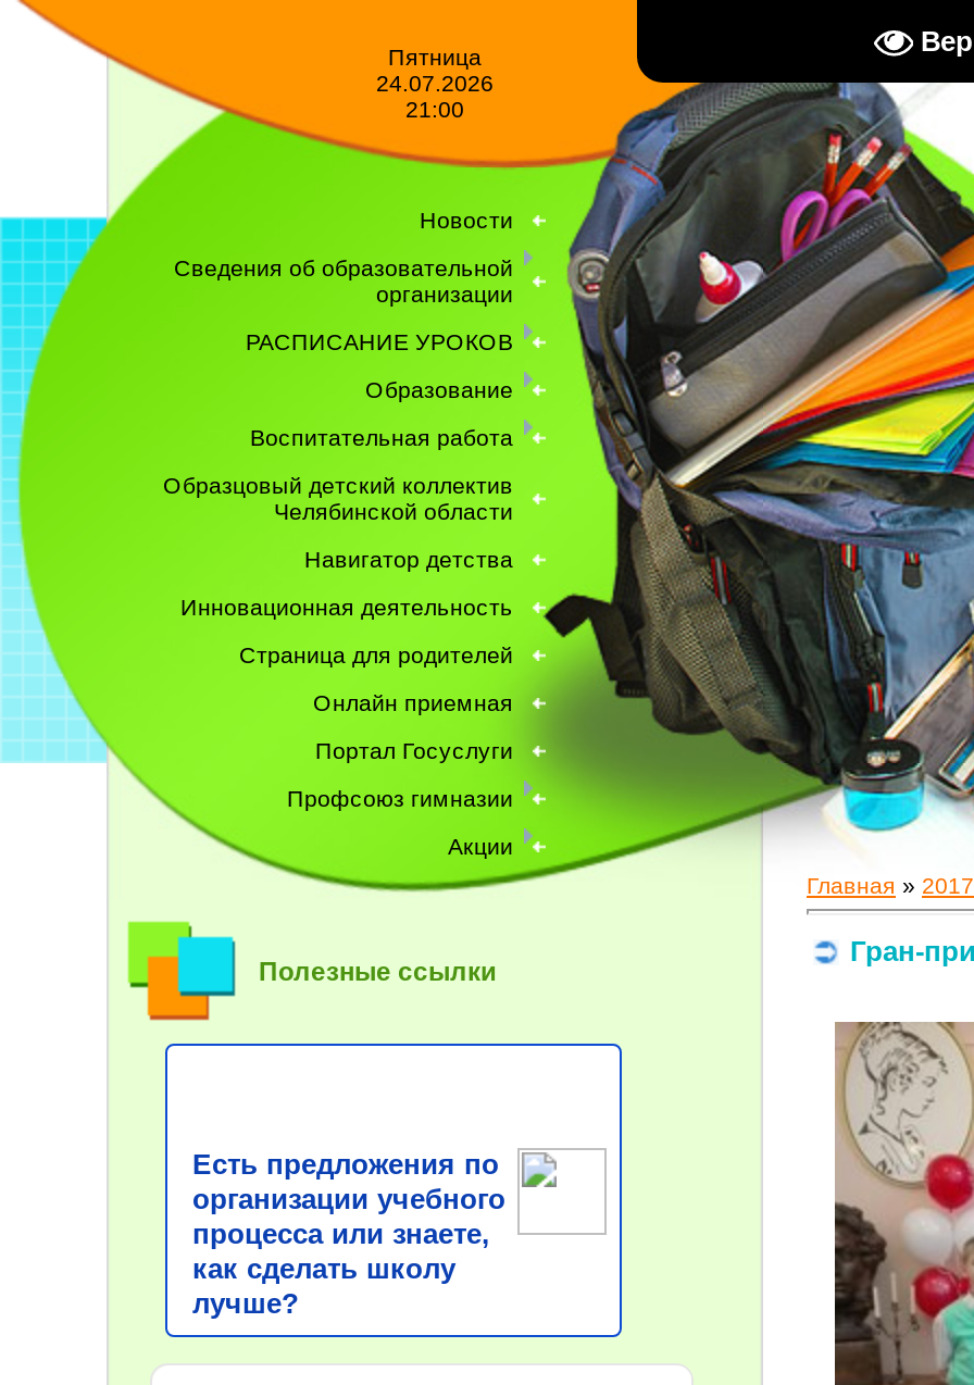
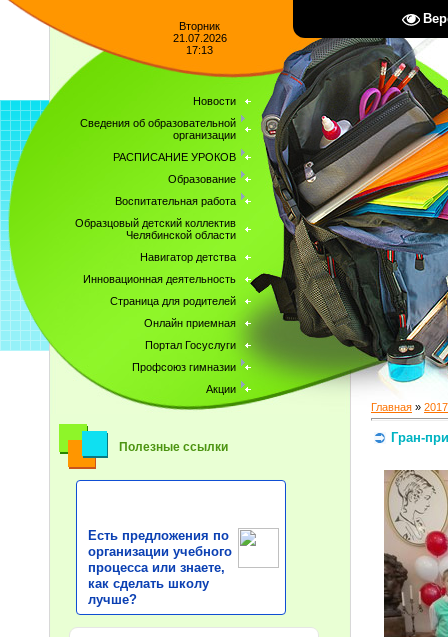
- Пятница
- 24.07.2026
- 21:00
+ Вторник
+ 21.07.2026
+ 17:13
